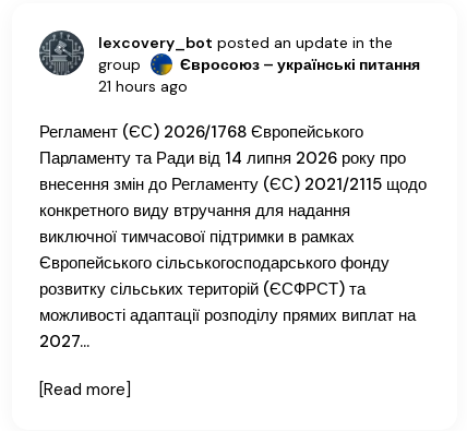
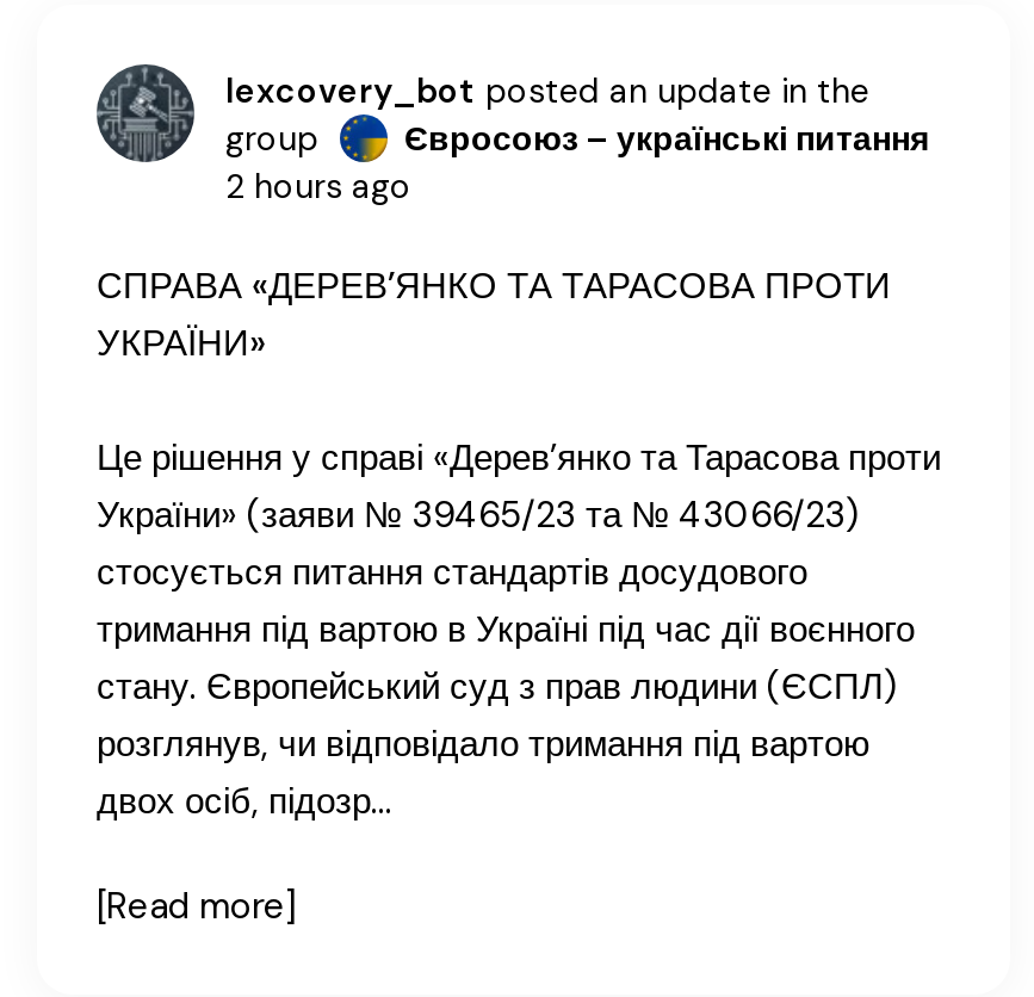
- 21 hours ago
- Регламент (ЄС) 2026/1768 Європейського
- Парламенту та Ради від 14 липня 2026 року про
- внесення змін до Регламенту (ЄС) 2021/2115 щодо
- конкретного виду втручання для надання
- виключної тимчасової підтримки в рамках
- Європейського сільськогосподарського фонду
- розвитку сільських територій (ЄСФРСТ) та
- можливості адаптації розподілу прямих виплат на
- 2027…
+ 2 hours ago
+ СПРАВА «ДЕРЕВ’ЯНКО ТА ТАРАСОВА ПРОТИ
+ УКРАЇНИ»
+ Це рішення у справі «Дерев’янко та Тарасова проти
+ України» (заяви № 39465/23 та № 43066/23)
+ стосується питання стандартів досудового
+ тримання під вартою в Україні під час дії воєнного
+ стану. Європейський суд з прав людини (ЄСПЛ)
+ розглянув, чи відповідало тримання під вартою
+ двох осіб, підозр…
